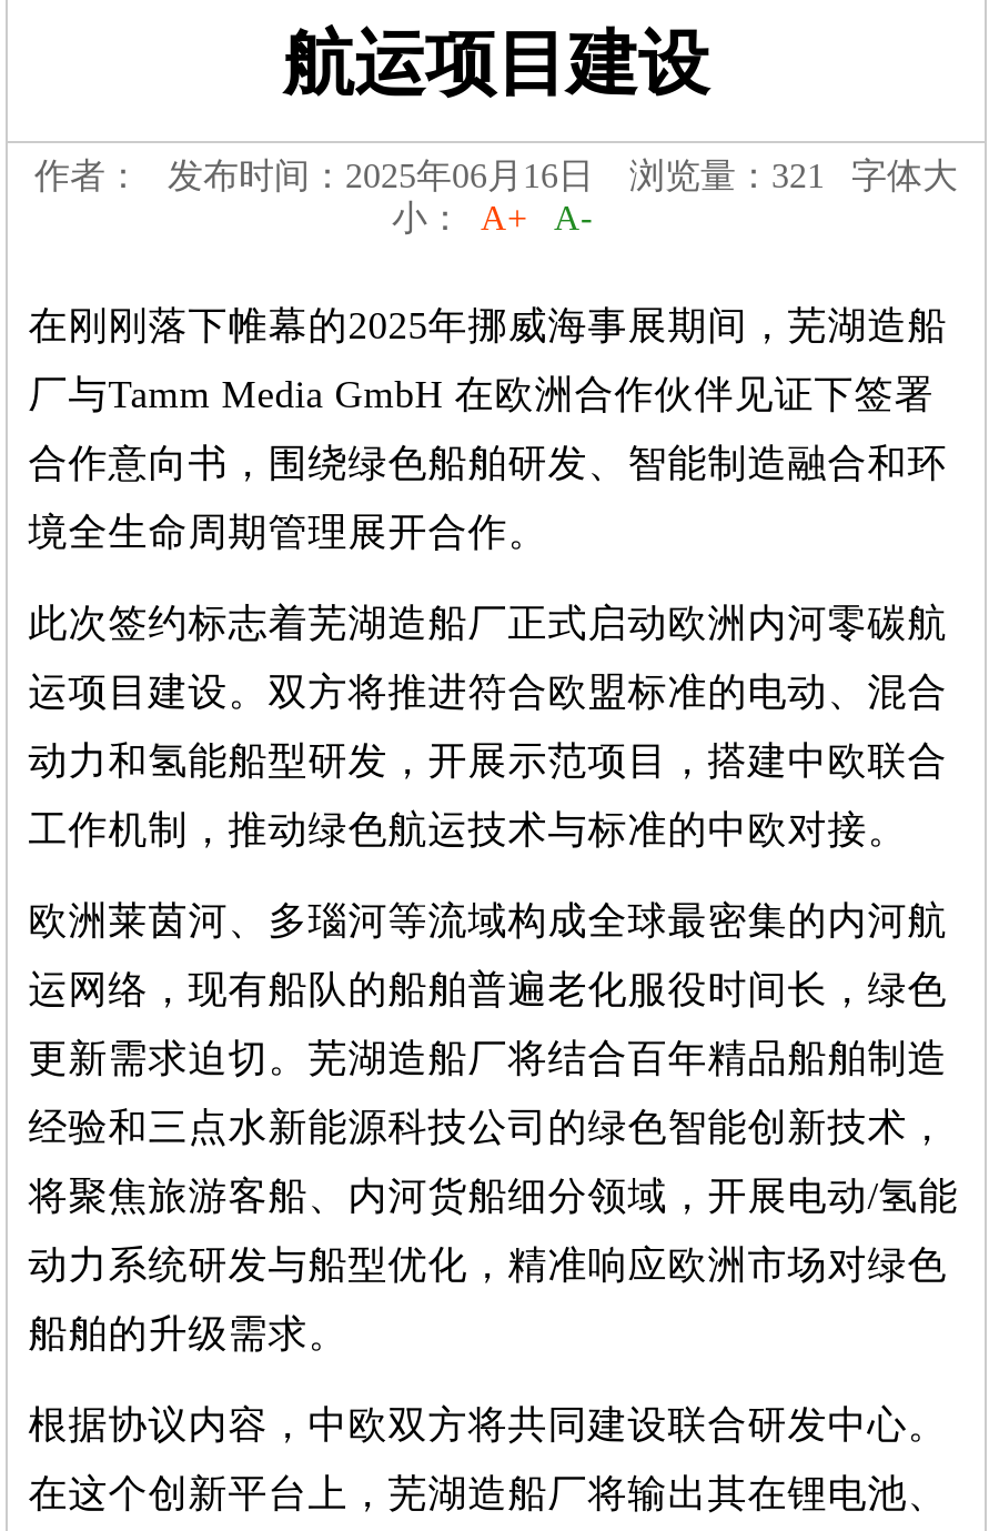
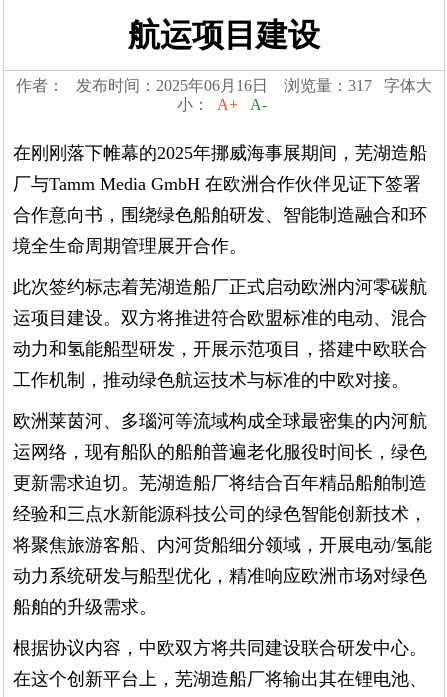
- 作者： 发布时间：2025年06月16日 浏览量：321 字体大
+ 作者： 发布时间：2025年06月16日 浏览量：317 字体大
